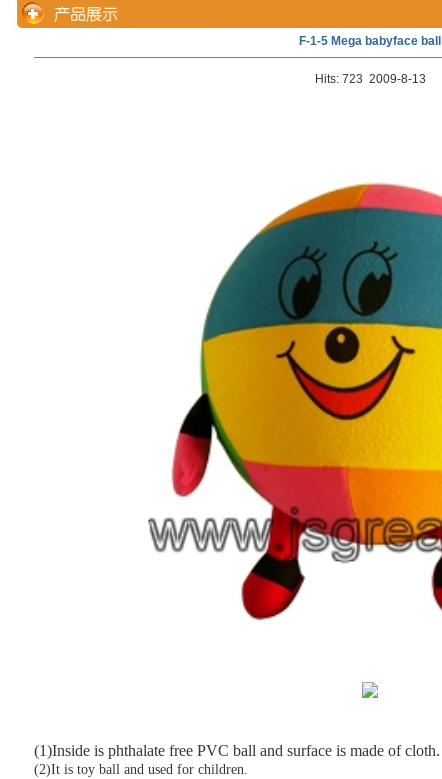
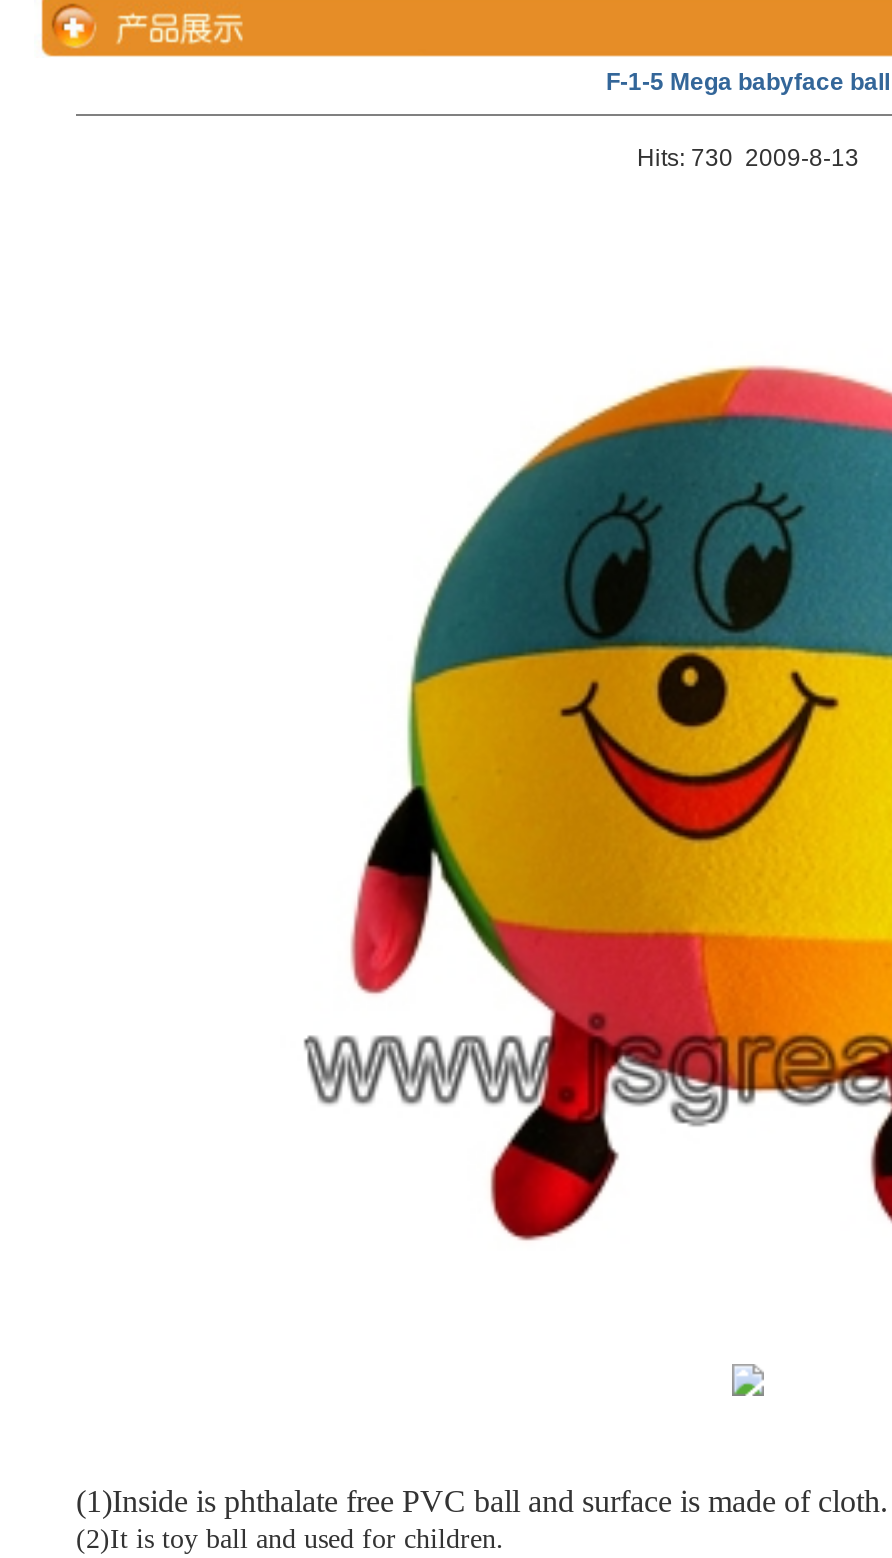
- Hits: 723 2009-8-13
+ Hits: 730 2009-8-13
